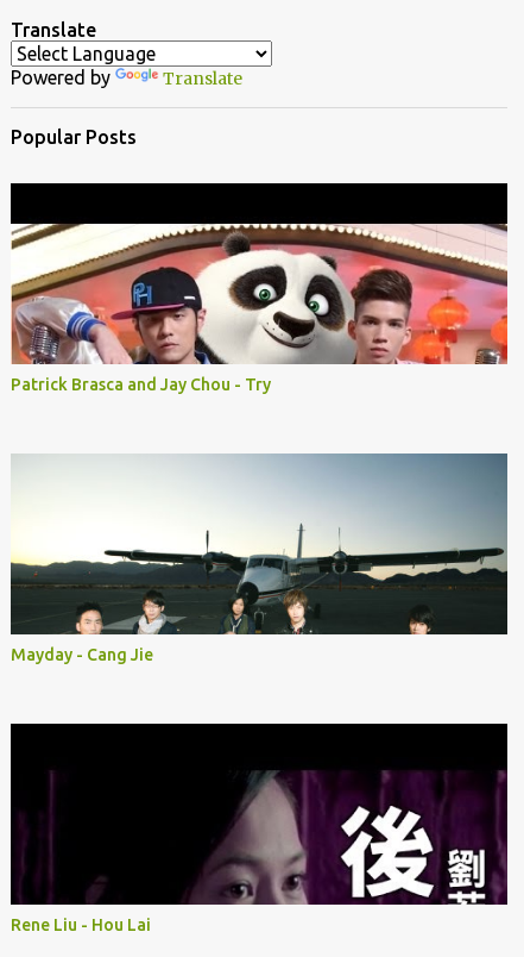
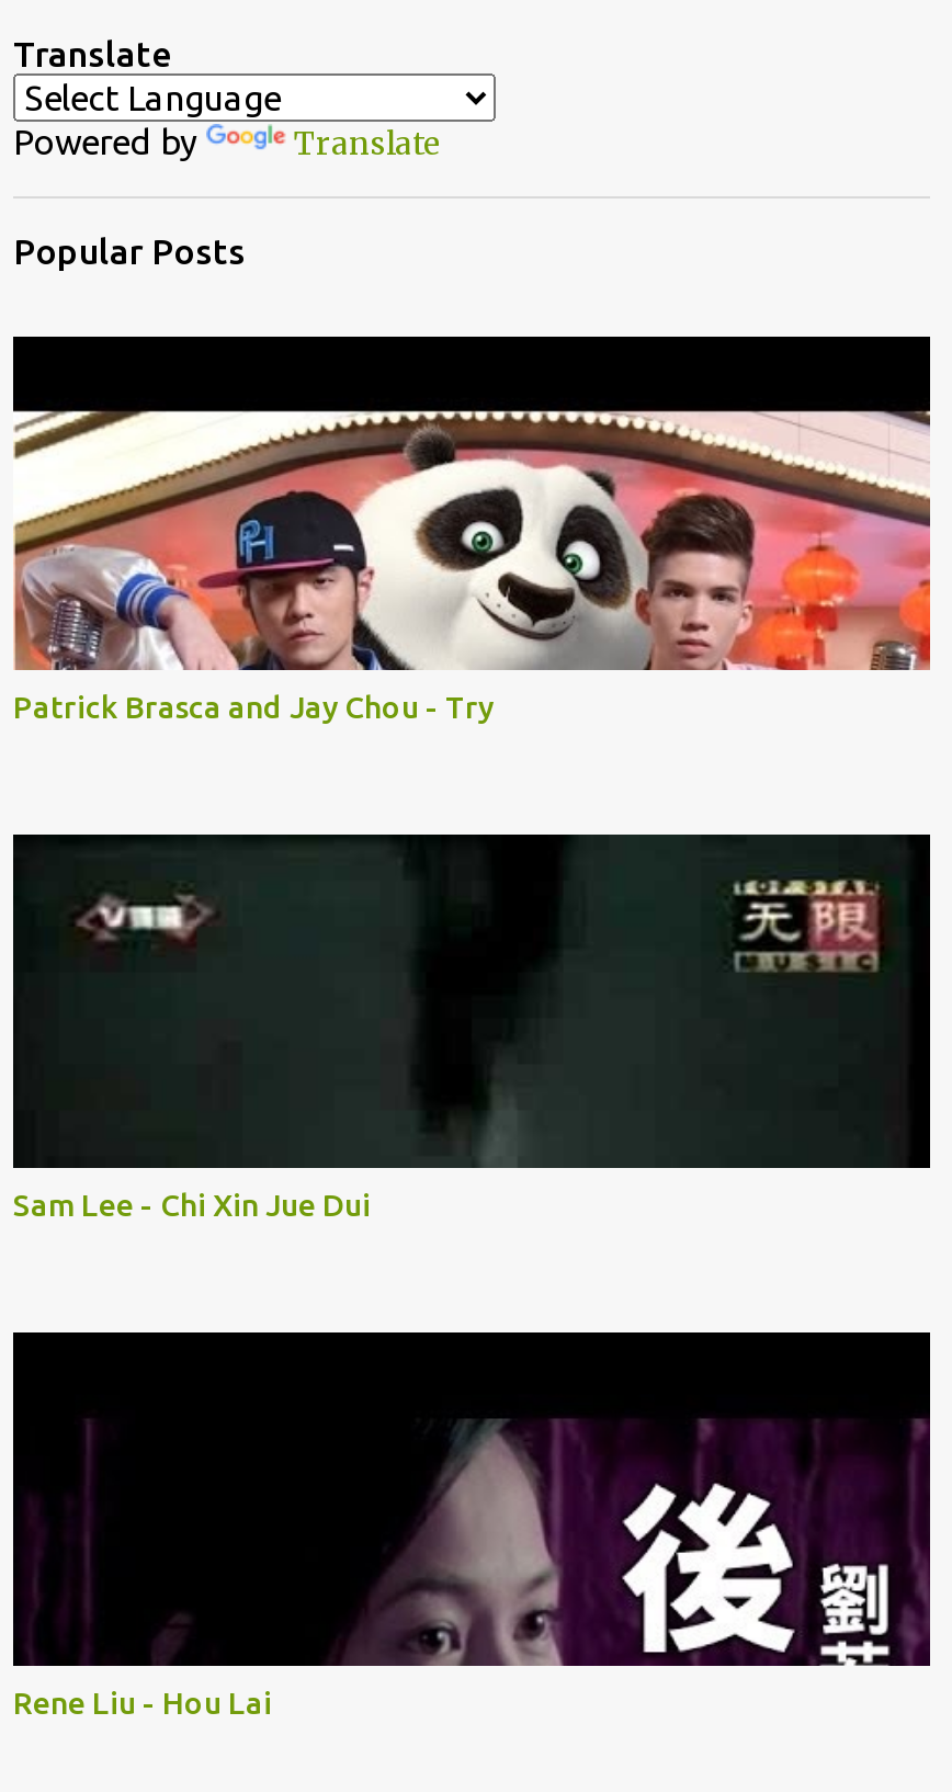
- [image]
- Mayday - Cang Jie
+ [image]
+ Sam Lee - Chi Xin Jue Dui
